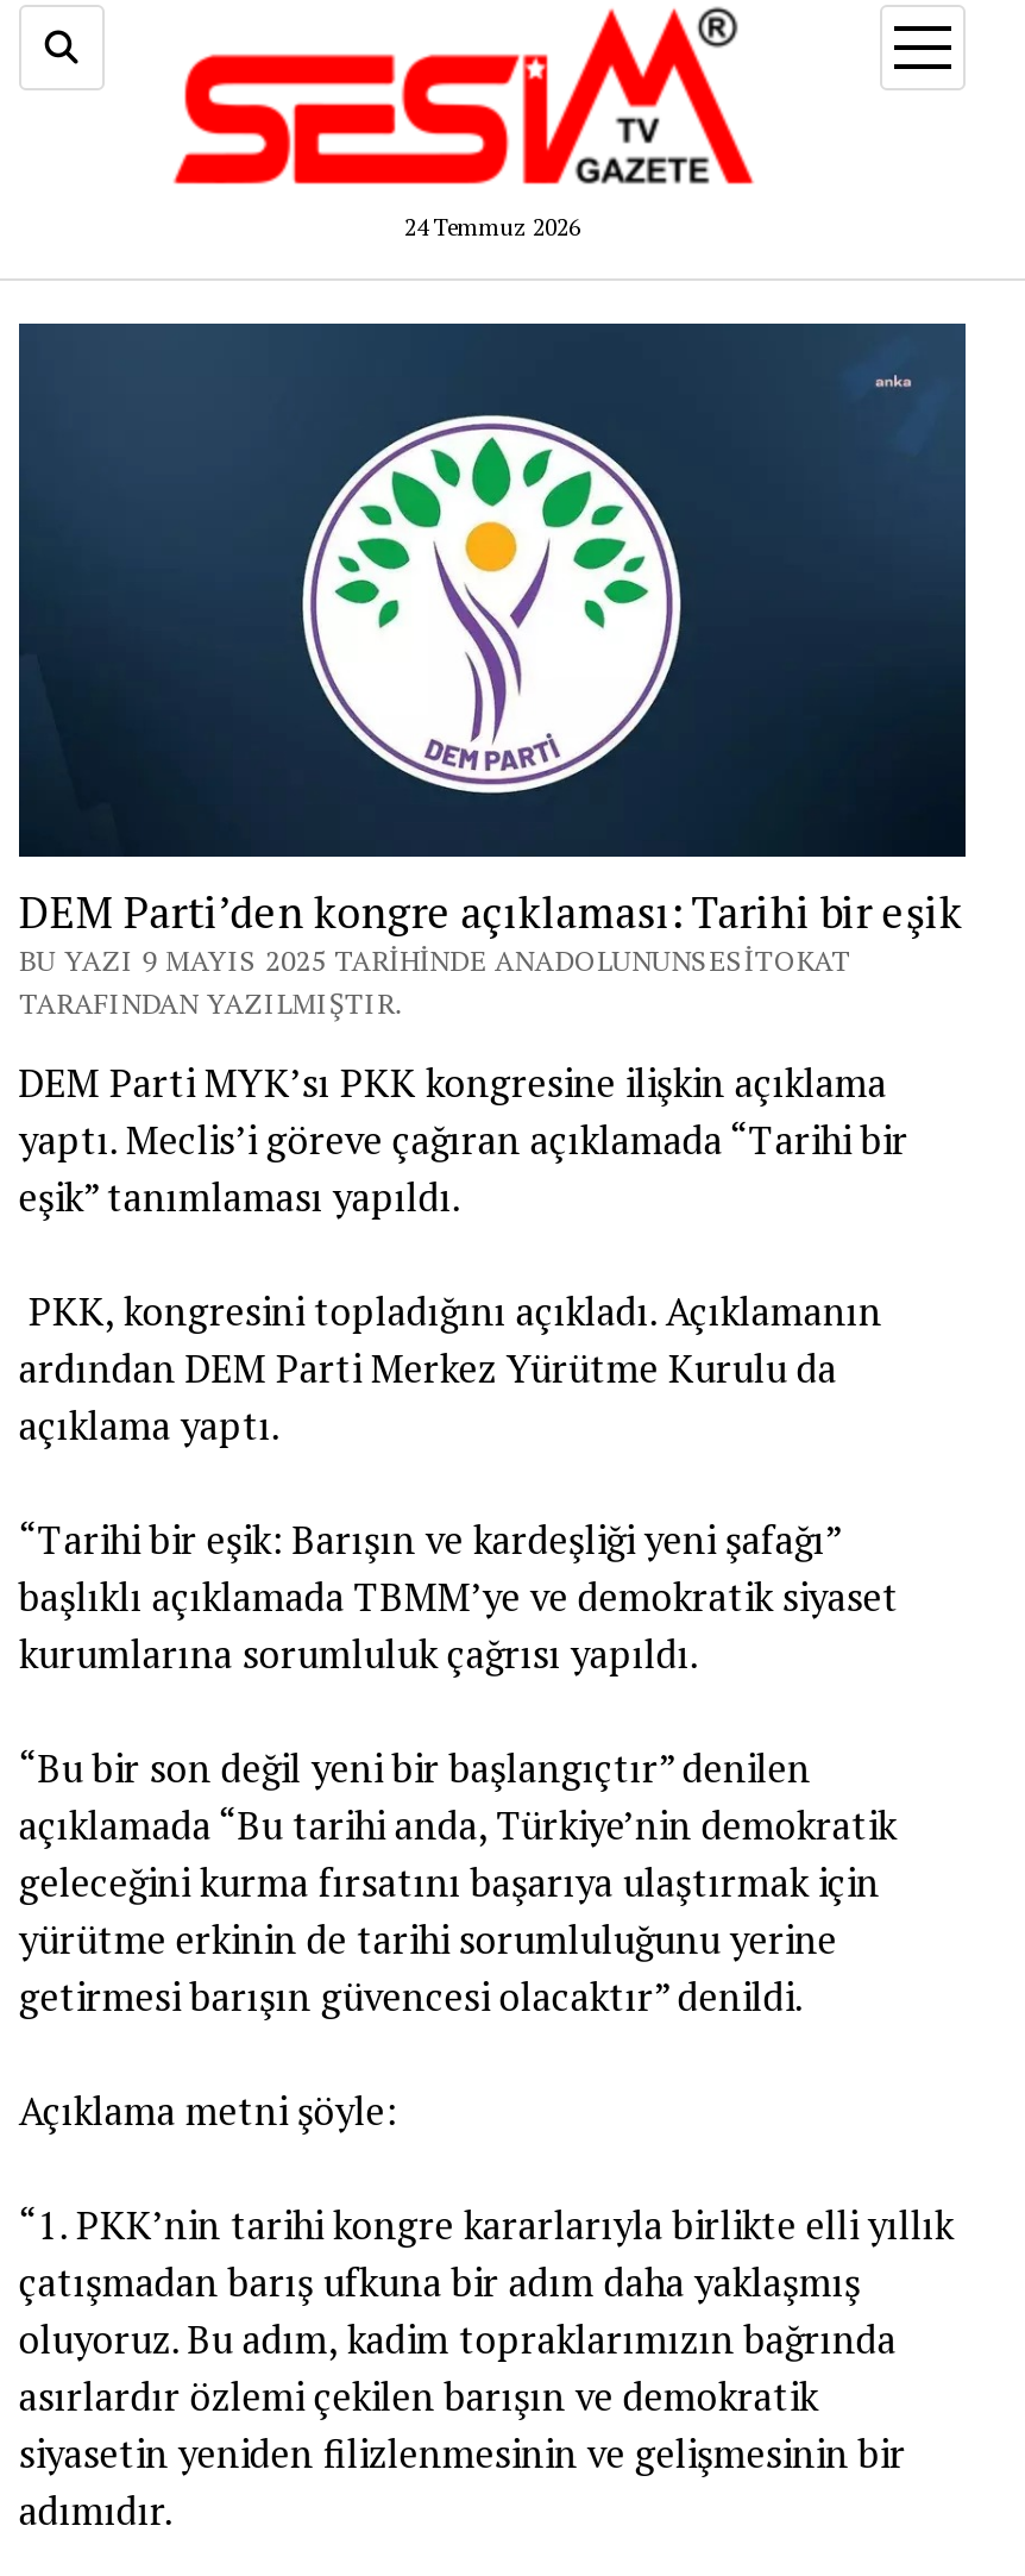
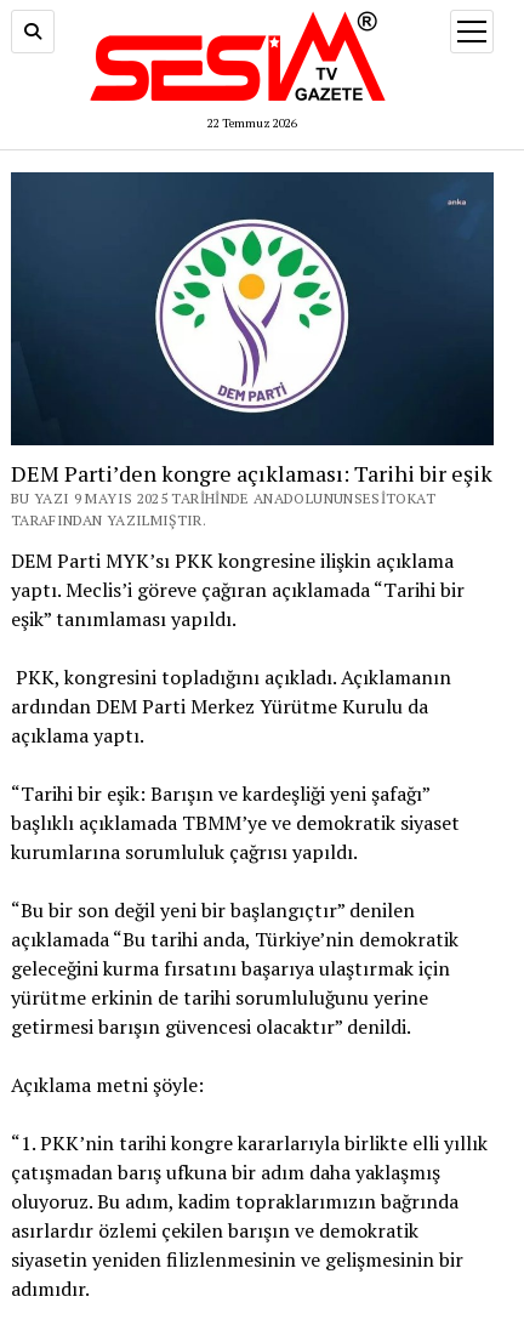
- 24 Temmuz 2026
+ 22 Temmuz 2026
